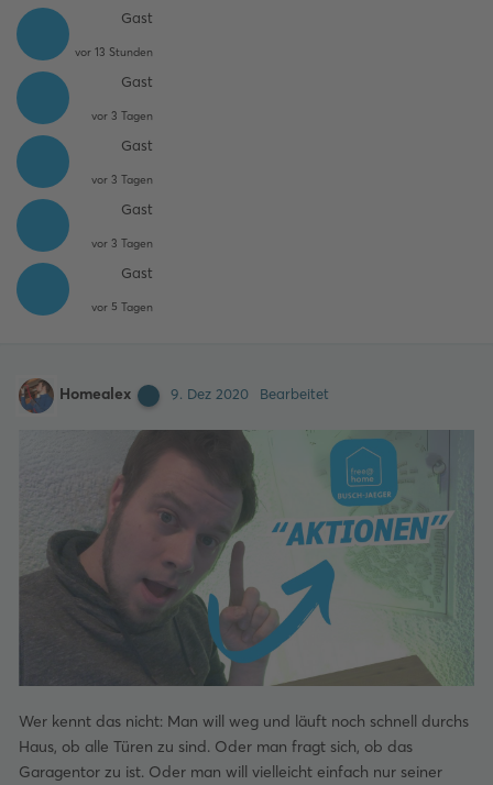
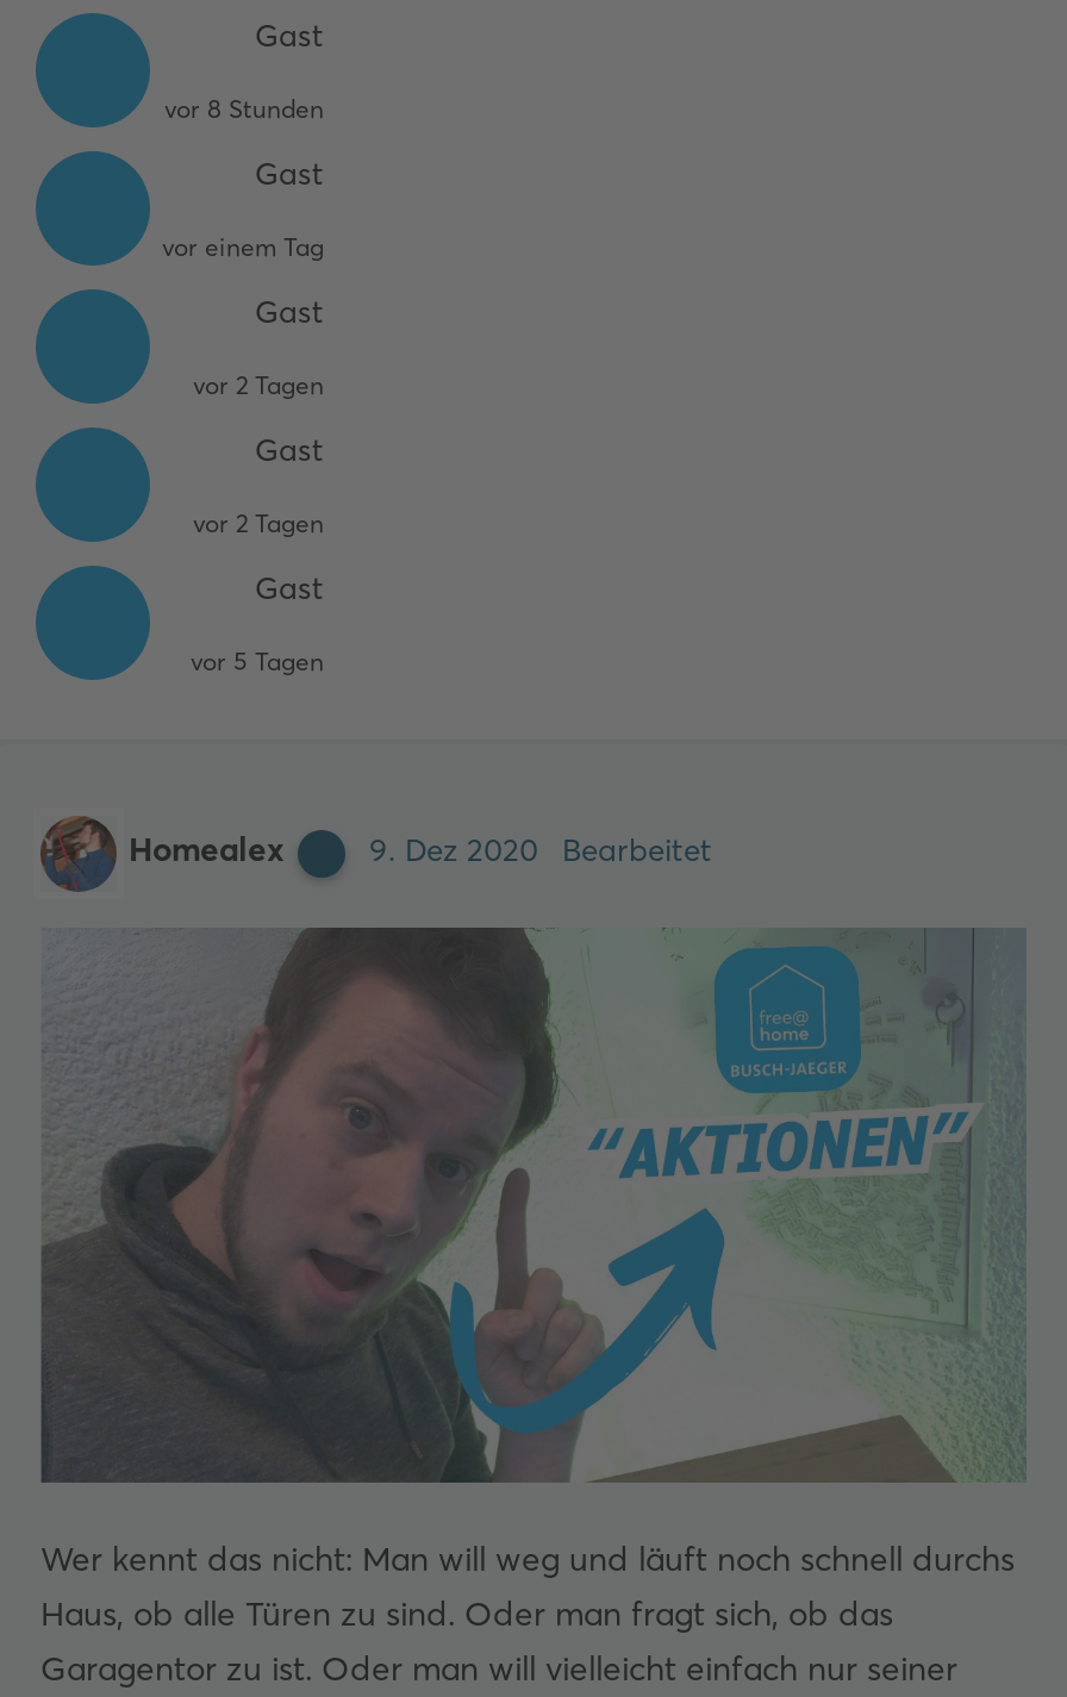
- vor 13 Stunden
+ vor 8 Stunden

- vor 3 Tagen
+ vor einem Tag

- vor 3 Tagen
+ vor 2 Tagen

- vor 3 Tagen
+ vor 2 Tagen
